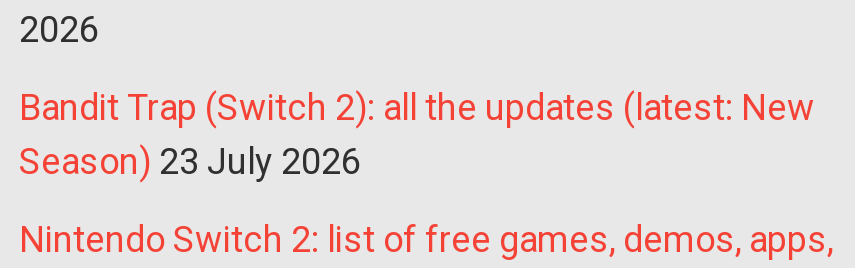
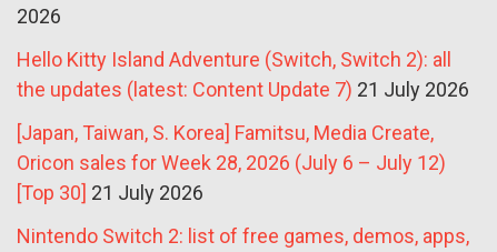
- Bandit Trap (Switch 2): all the updates (latest: New
- Season) 23 July 2026
+ Hello Kitty Island Adventure (Switch, Switch 2): all
+ the updates (latest: Content Update 7) 21 July 2026
+ [Japan, Taiwan, S. Korea] Famitsu, Media Create,
+ Oricon sales for Week 28, 2026 (July 6 – July 12)
+ [Top 30] 21 July 2026
